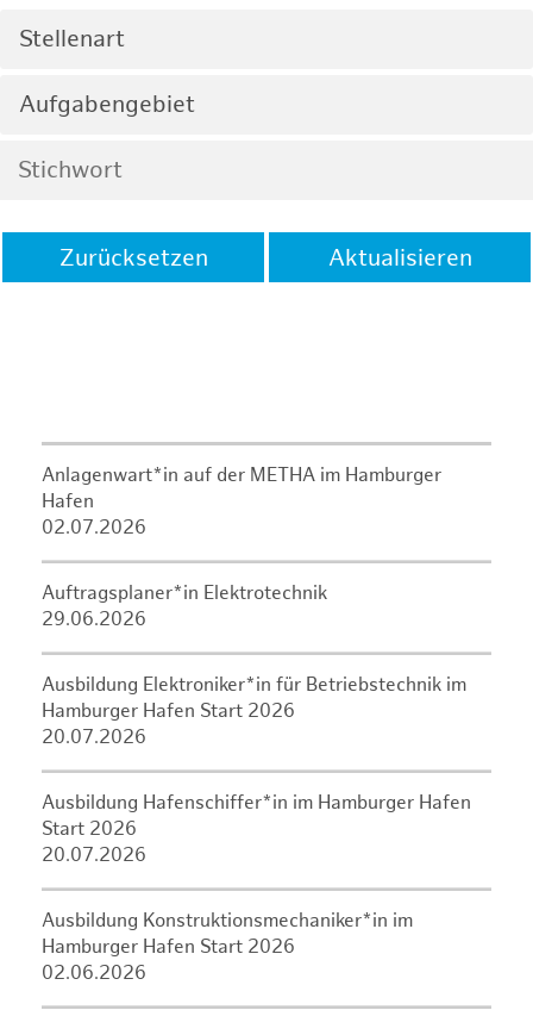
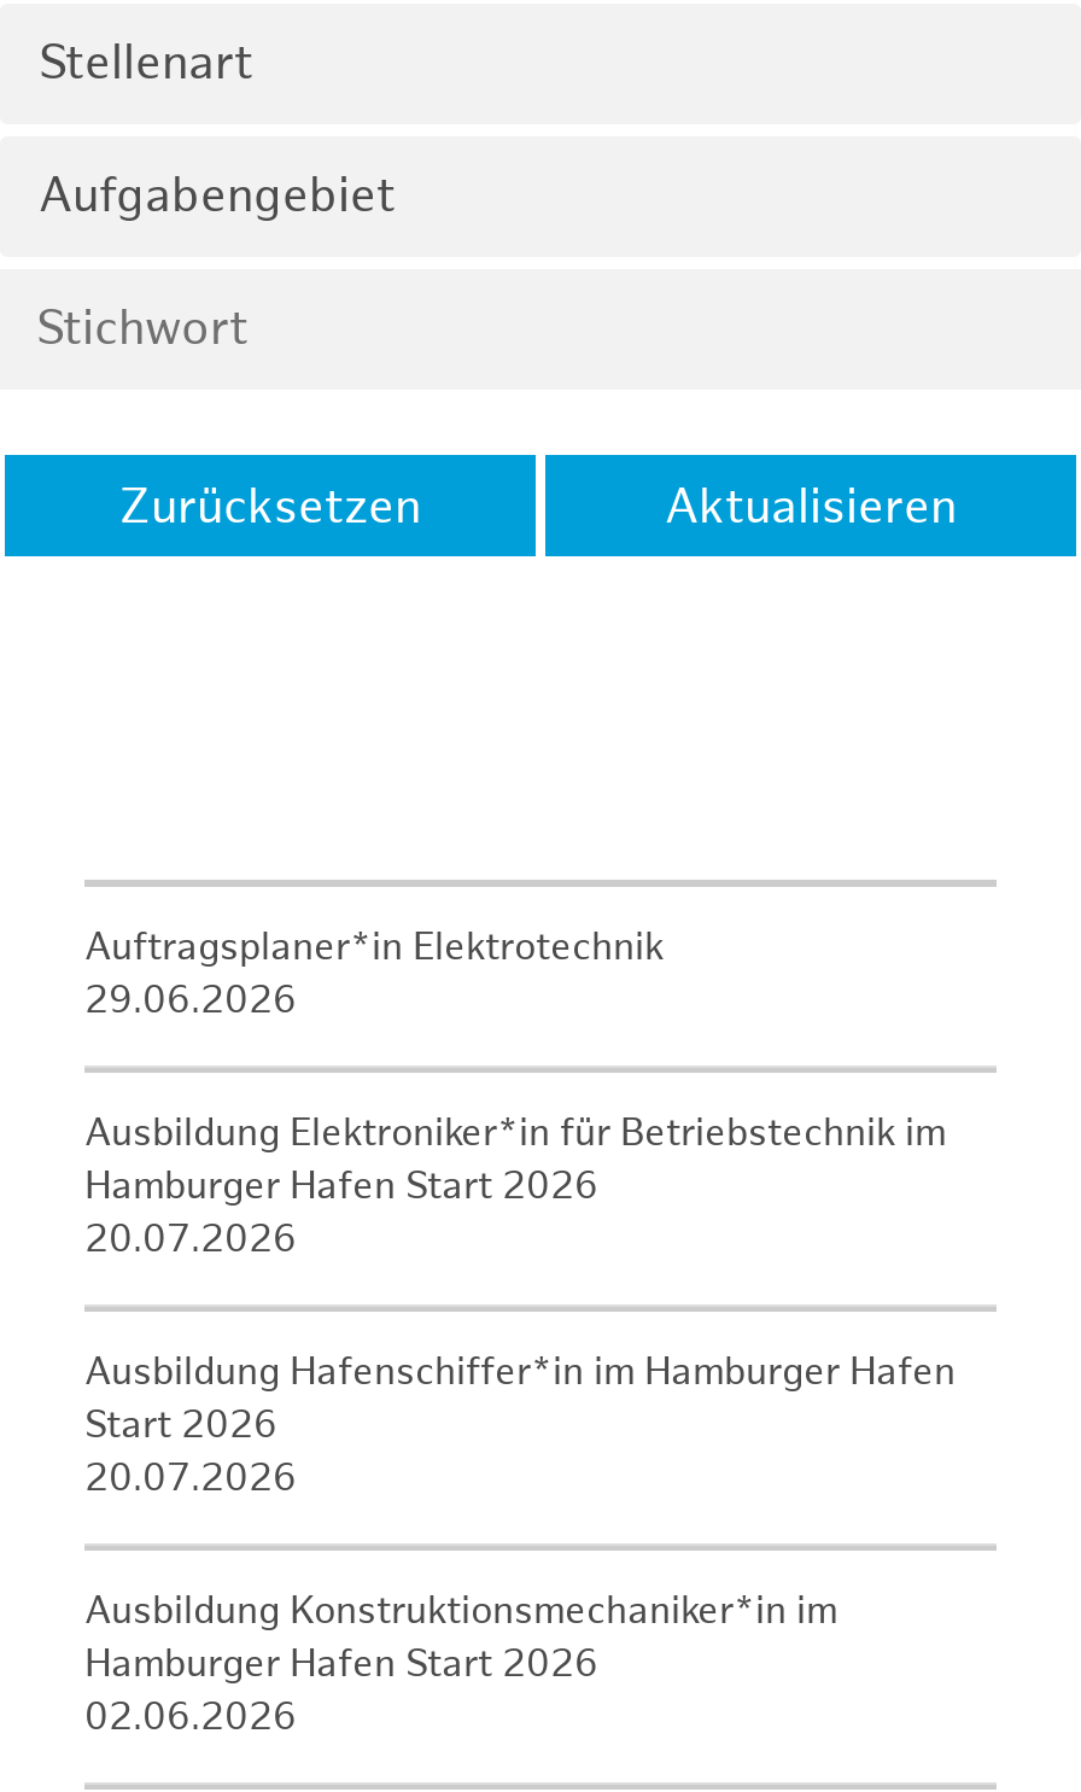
- Anlagenwart*in auf der METHA im Hamburger
- Hafen
- 02.07.2026
